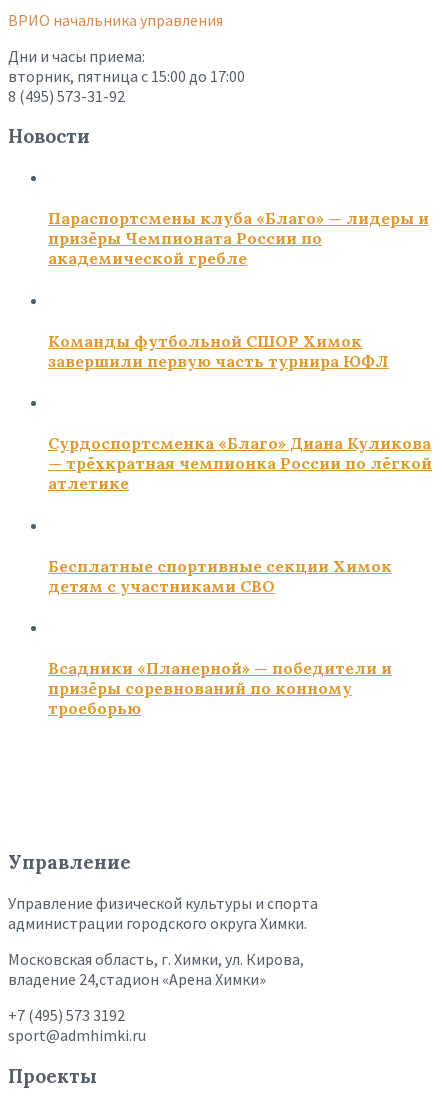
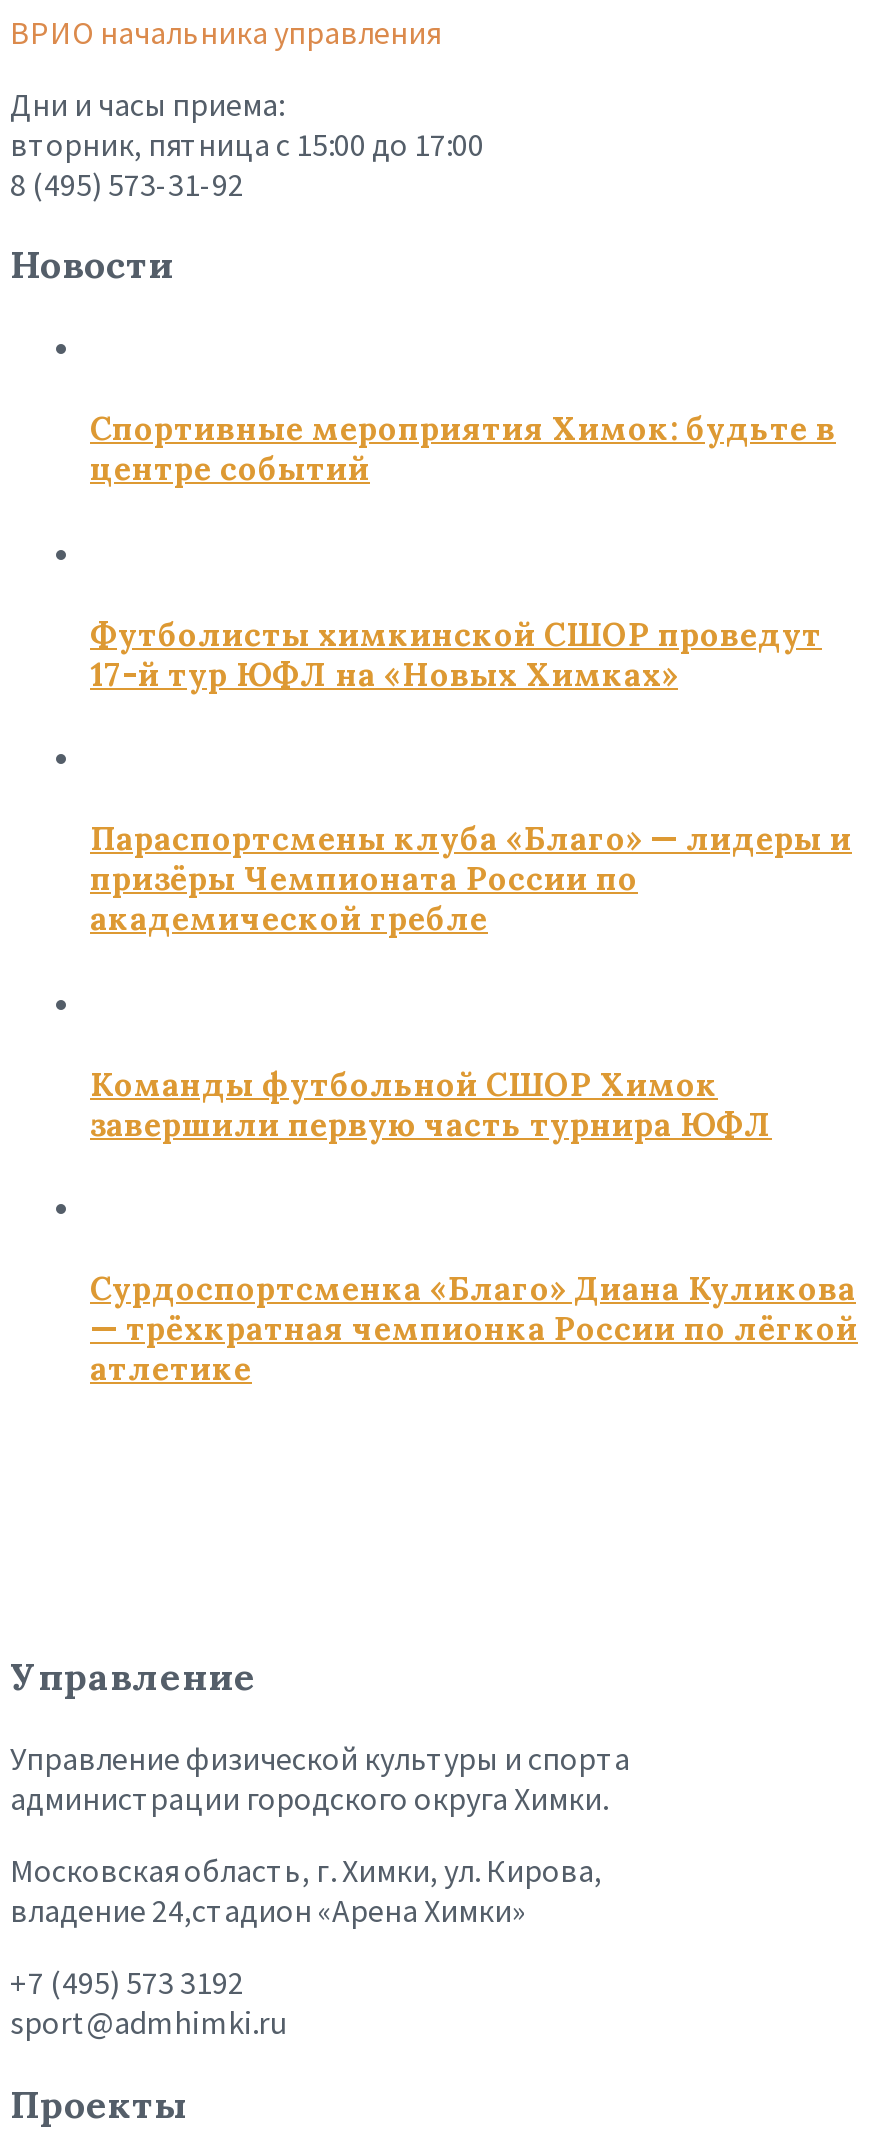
+ Спортивные мероприятия Химок: будьте в
+ центре событий

+ Футболисты химкинской СШОР проведут
+ 17-й тур ЮФЛ на «Новых Химках»

moved down: Параспортсмены клуба «Благо» — лидеры и | призёры Чемпионата России по | академической гребле | Команды футбольной СШОР Химок | завершили первую часть турнира ЮФЛ | Сурдоспортсменка «Благо» Диана Куликова | — трёхкратная чемпионка России по лёгкой | атлетике

- Бесплатные спортивные секции Химок
- детям с участниками СВО

- Всадники «Планерной» — победители и
- призёры соревнований по конному
- троеборью
